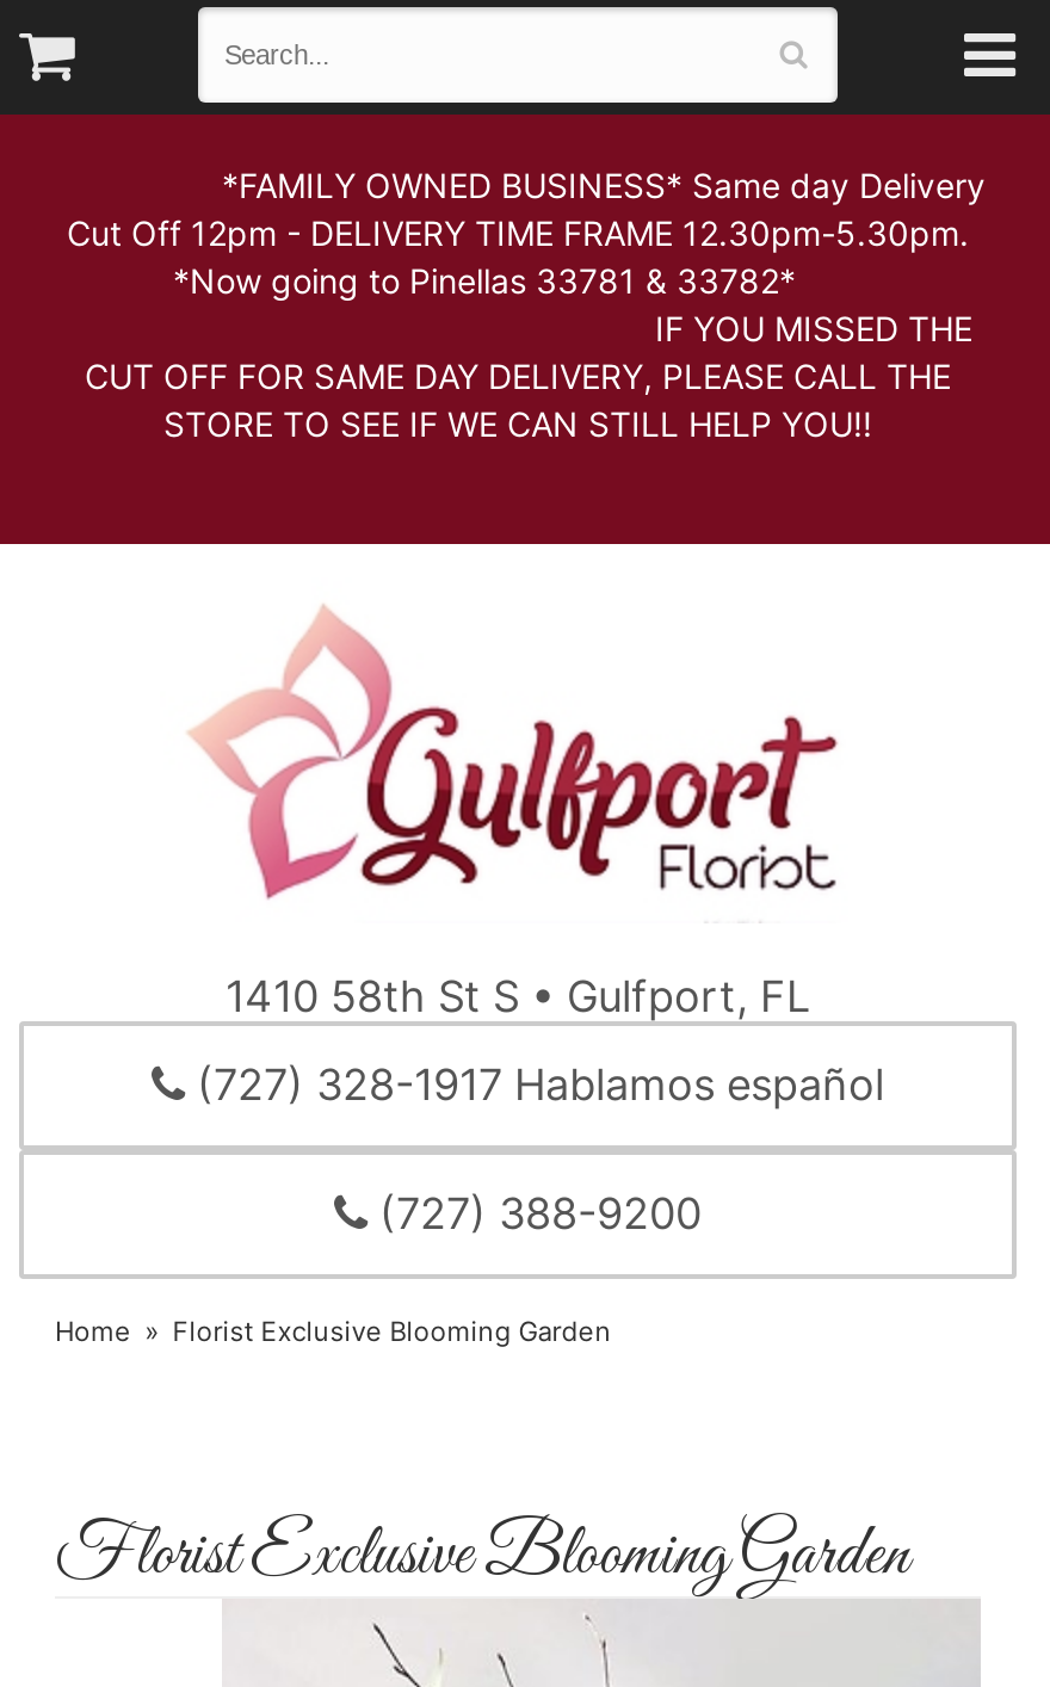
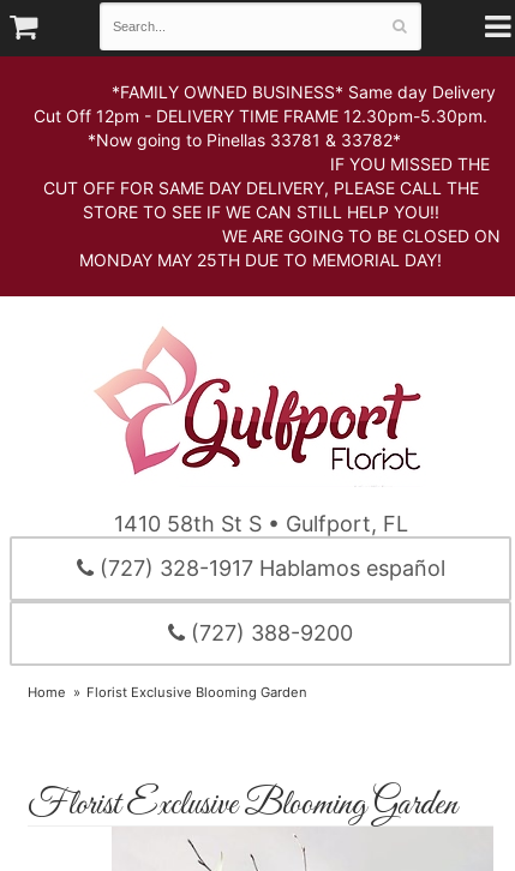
+ WE ARE GOING TO BE CLOSED ON
+ MONDAY MAY 25TH DUE TO MEMORIAL DAY!
